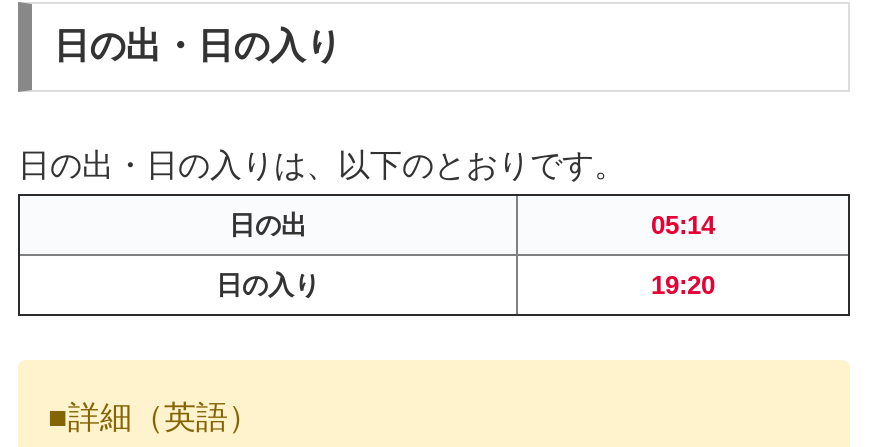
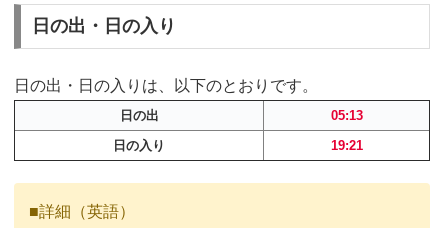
- 05:14
+ 05:13

- 19:20
+ 19:21
